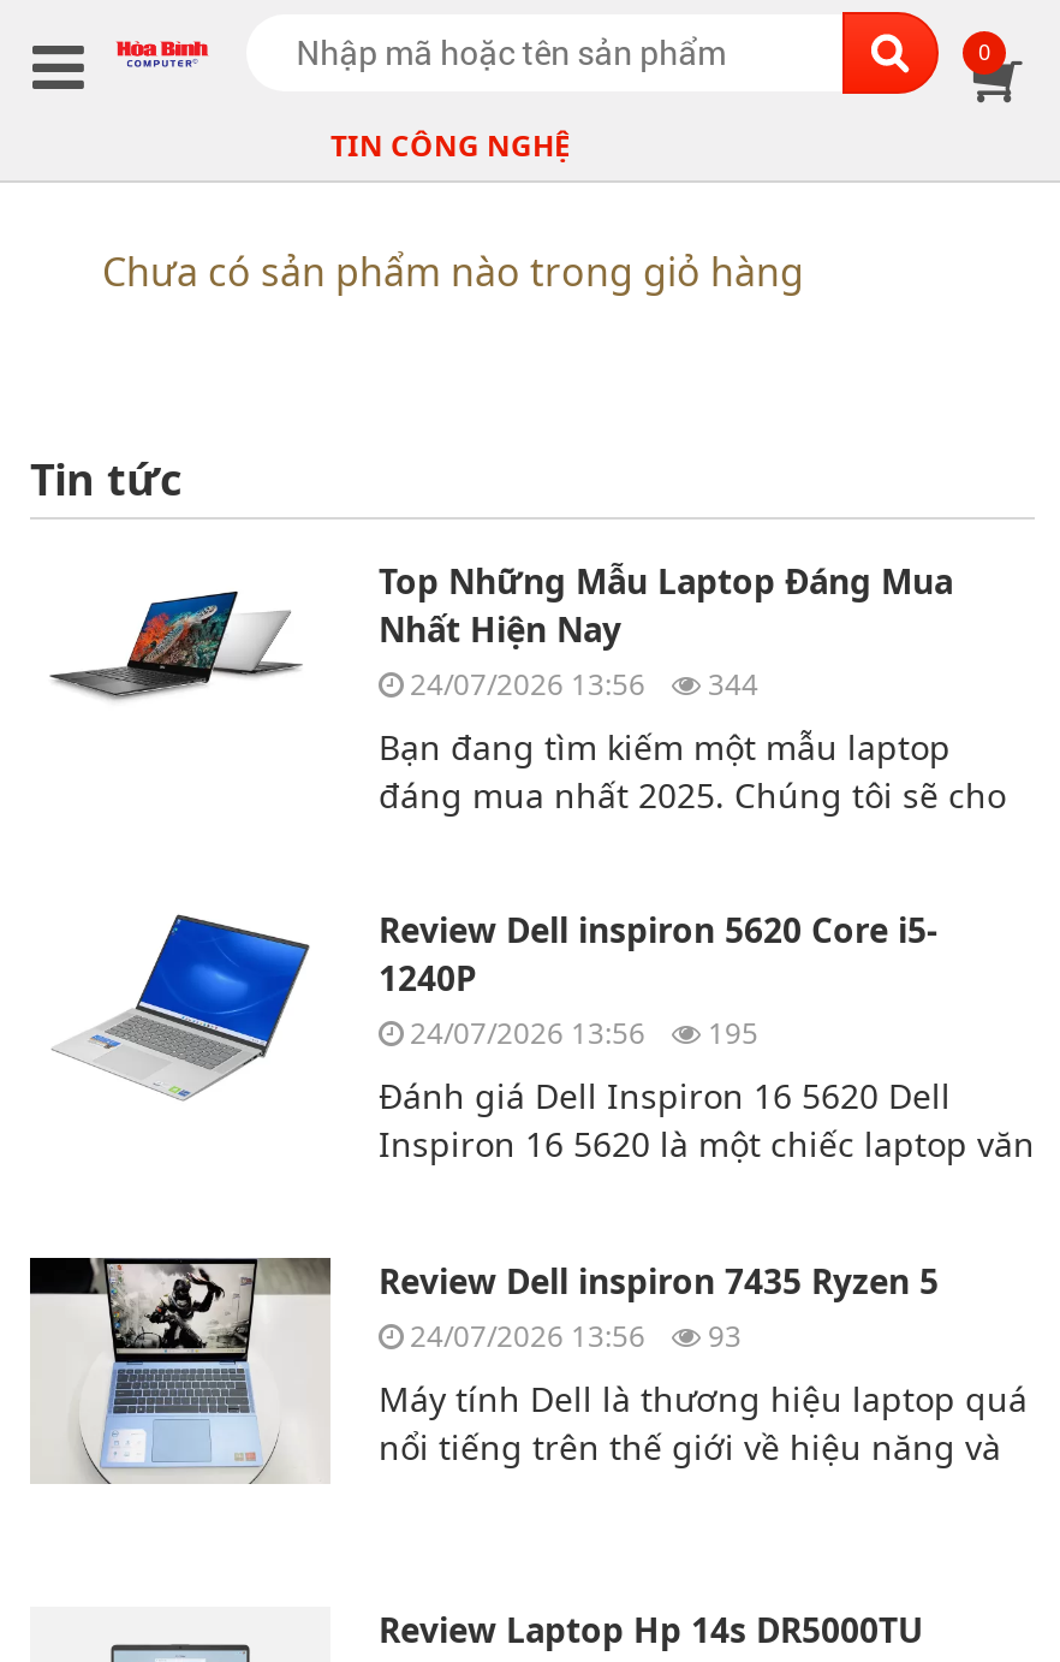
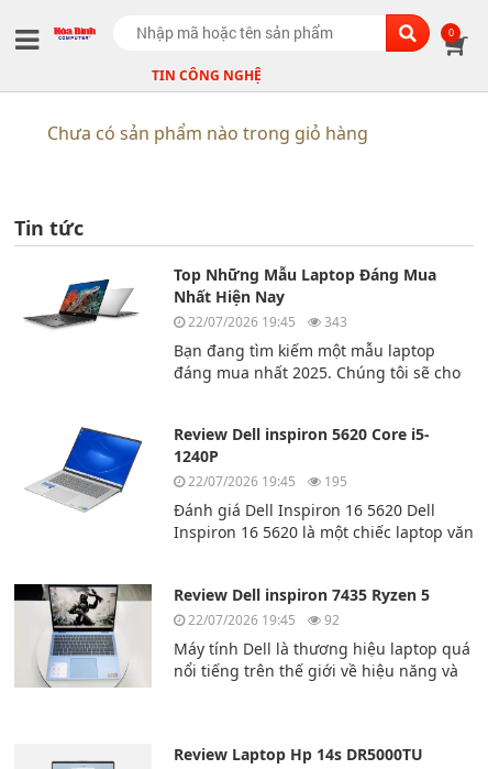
- 24/07/2026 13:56
+ 22/07/2026 19:45

- 344
+ 343

- 24/07/2026 13:56 195
+ 22/07/2026 19:45 195

- 24/07/2026 13:56
+ 22/07/2026 19:45

- 93
+ 92
